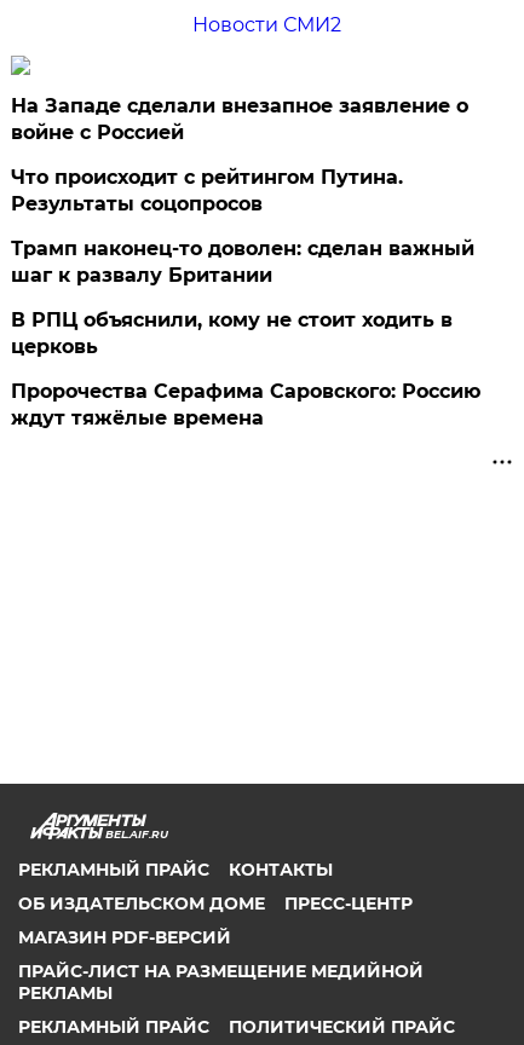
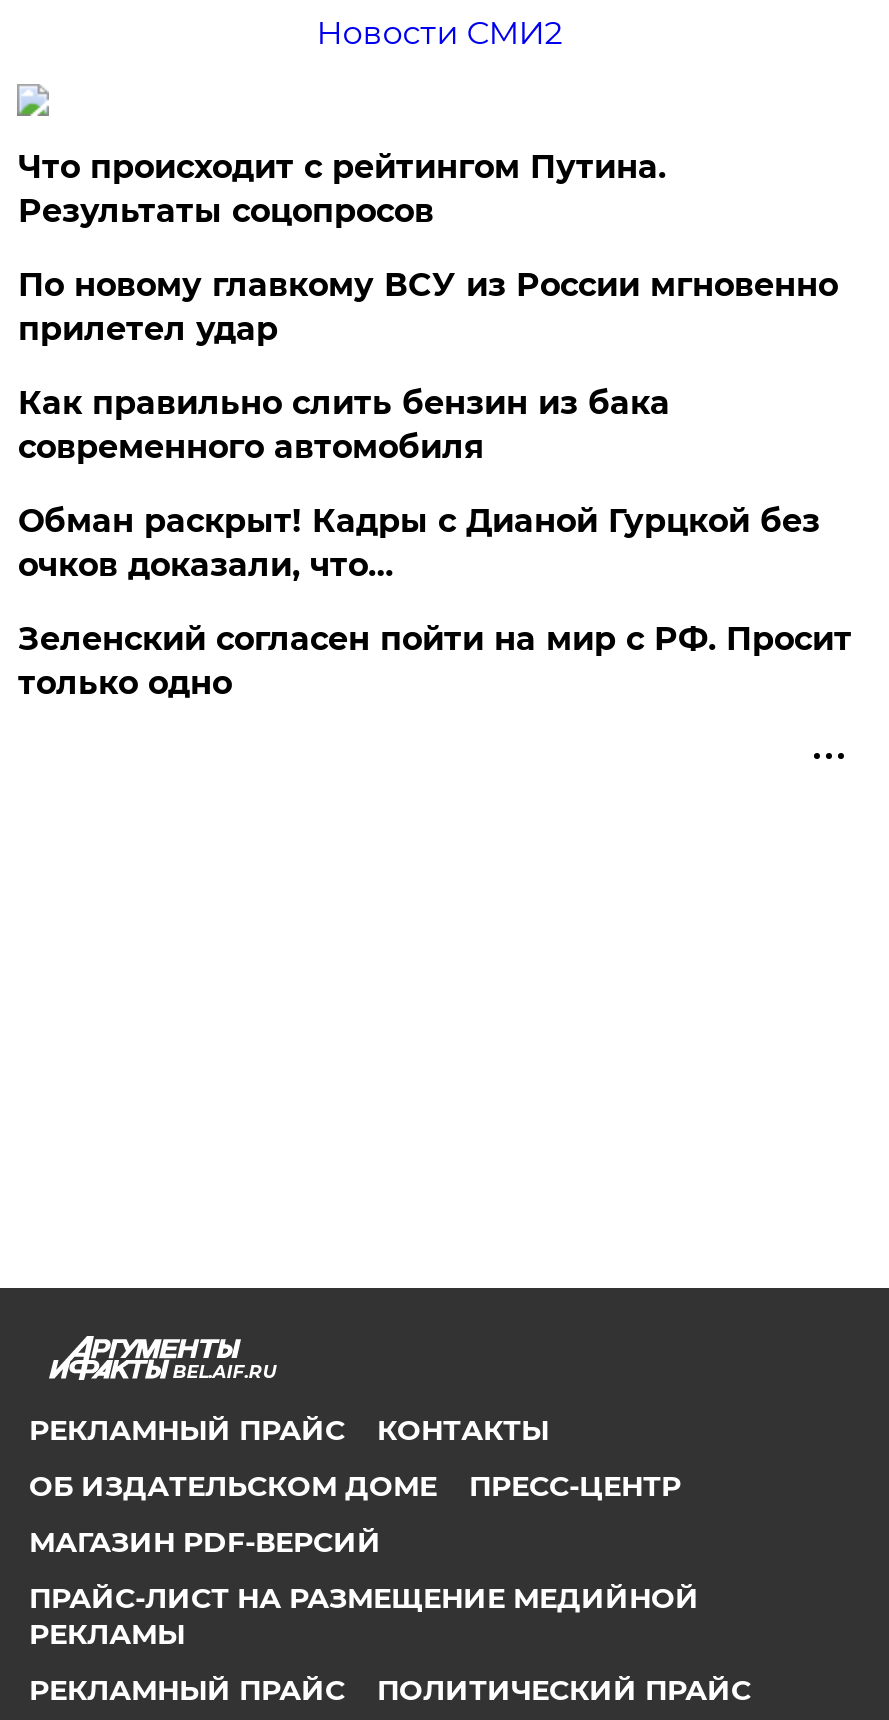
- На Западе сделали внезапное заявление о
- войне с Россией

moved up: Что происходит с рейтингом Путина. | Результаты соцопросов

- Трамп наконец-то доволен: сделан важный
- шаг к развалу Британии
- В РПЦ объяснили, кому не стоит ходить в
- церковь
- Пророчества Серафима Саровского: Россию
- ждут тяжёлые времена
+ По новому главкому ВСУ из России мгновенно
+ прилетел удар
+ Как правильно слить бензин из бака
+ современного автомобиля
+ Обман раскрыт! Кадры с Дианой Гурцкой без
+ очков доказали, что…
+ Зеленский согласен пойти на мир с РФ. Просит
+ только одно
